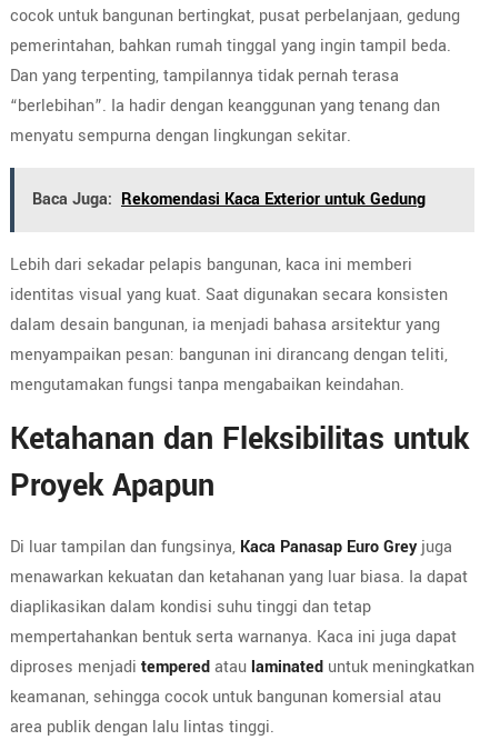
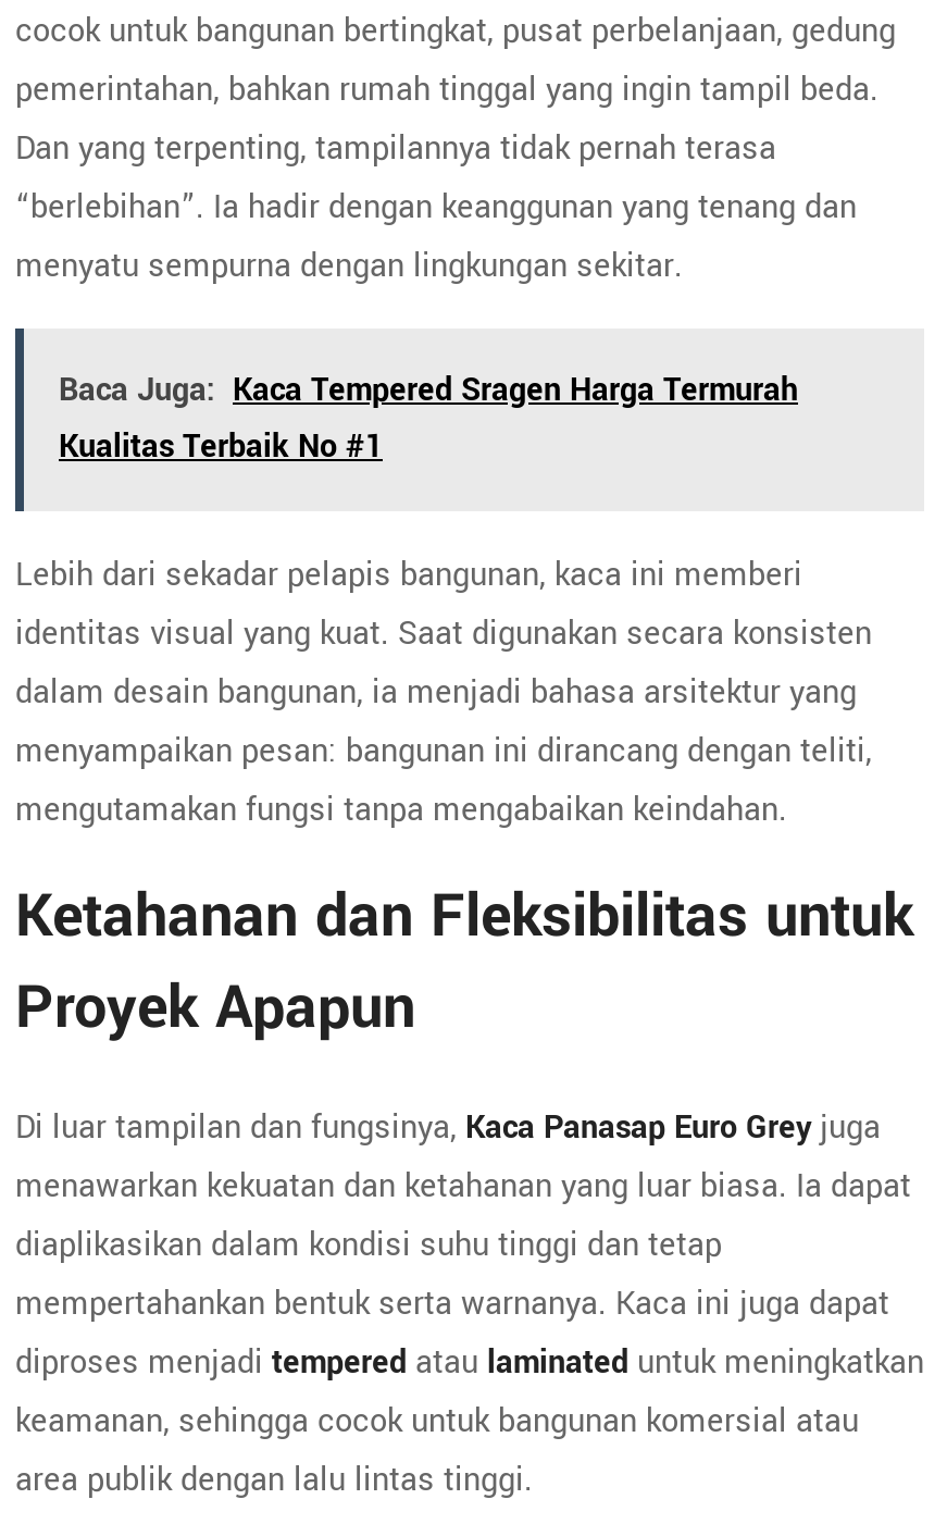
- Baca Juga: Rekomendasi Kaca Exterior untuk Gedung
+ Baca Juga: Kaca Tempered Sragen Harga Termurah
+ Kualitas Terbaik No #1
